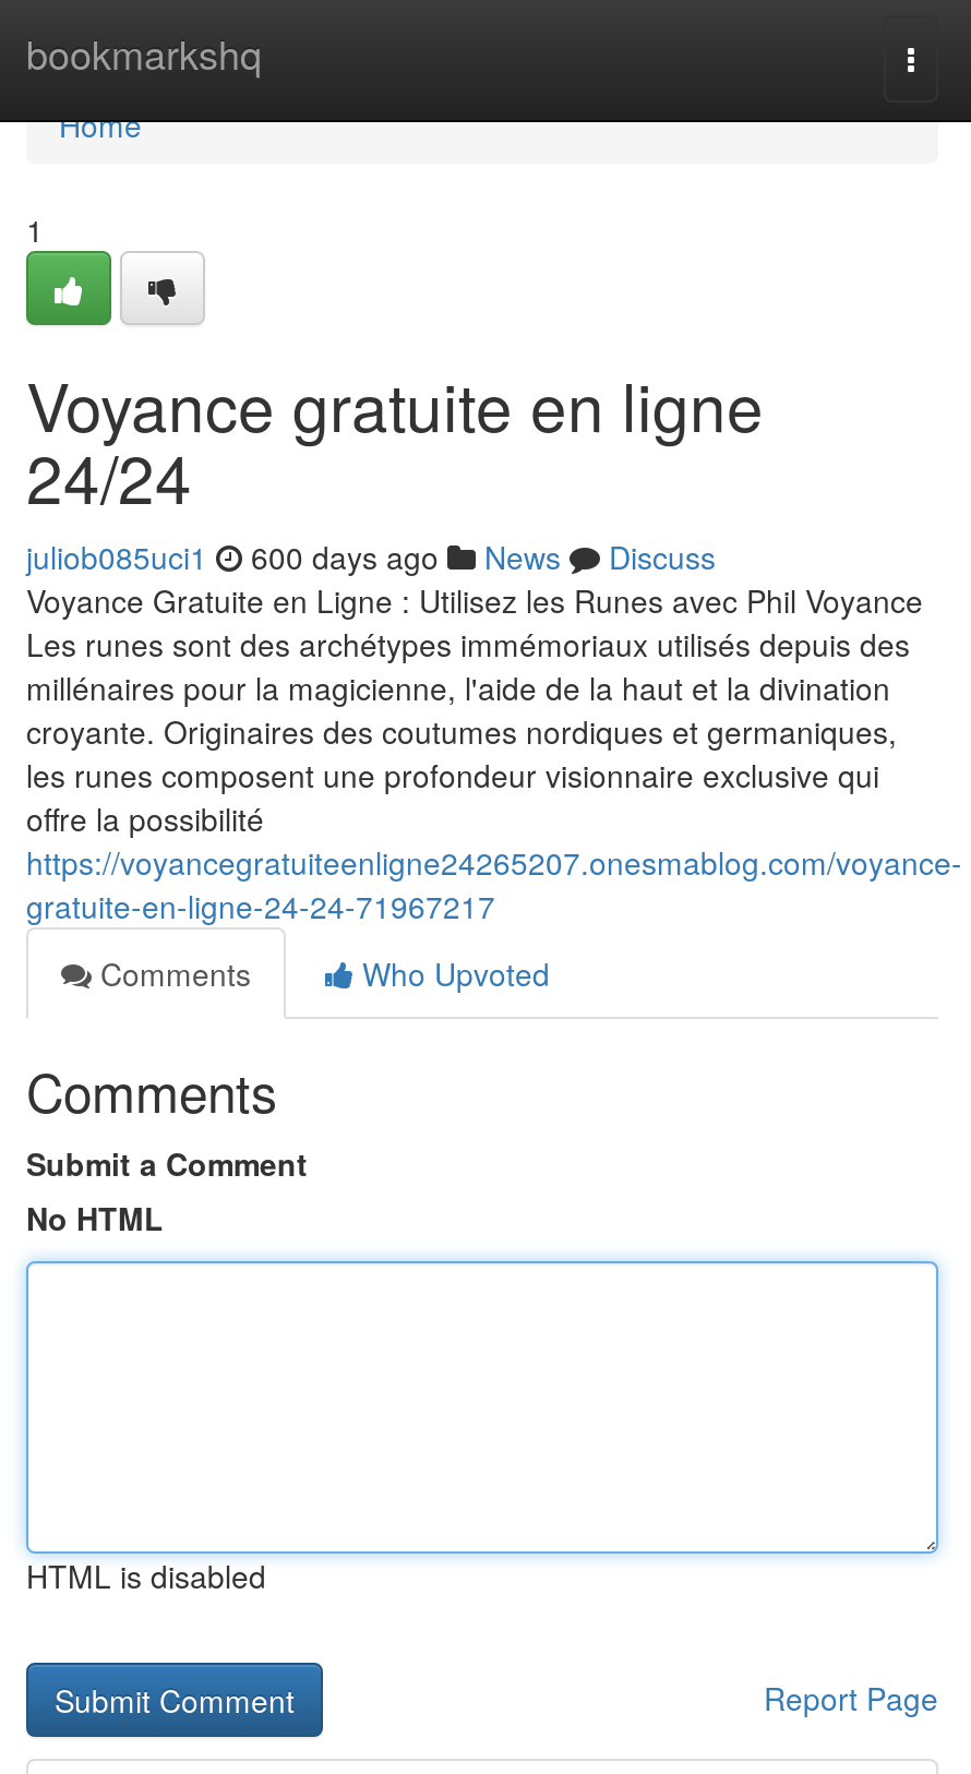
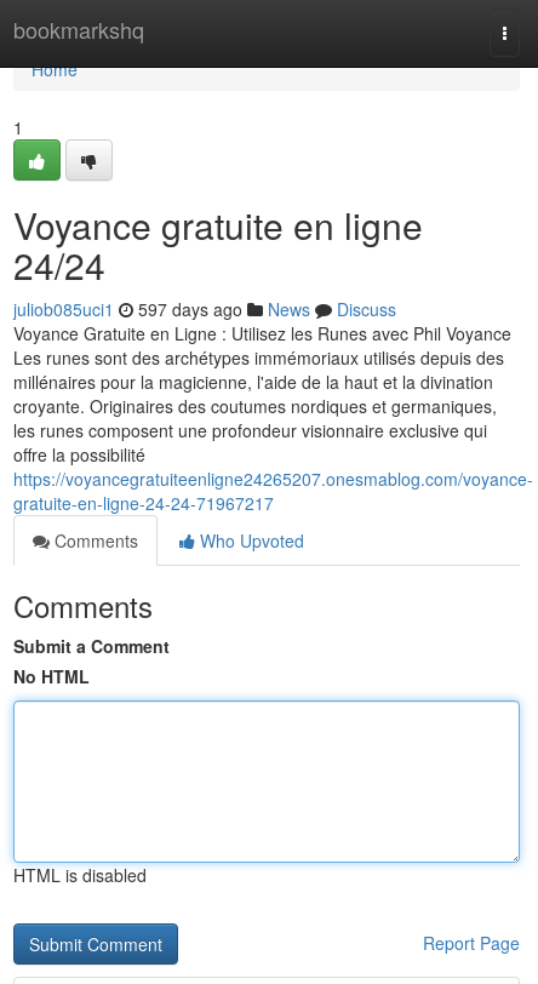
- juliob085uci1 600 days ago News Discuss
+ juliob085uci1 597 days ago News Discuss
